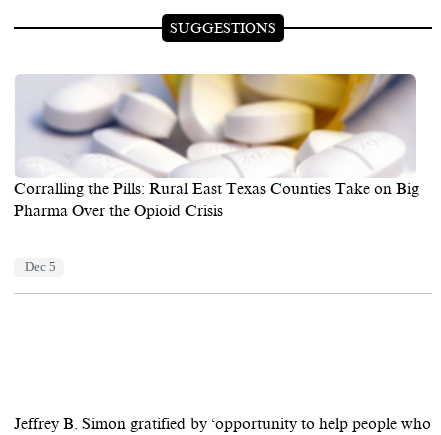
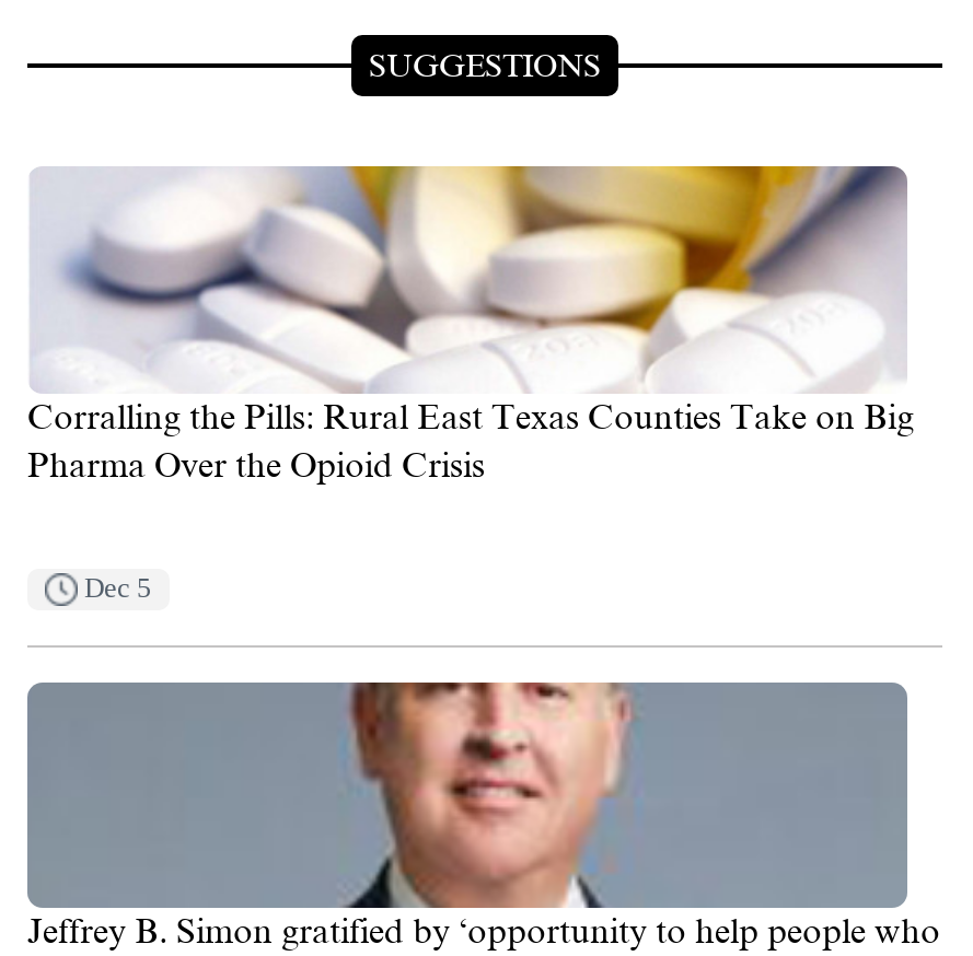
+ [image]
